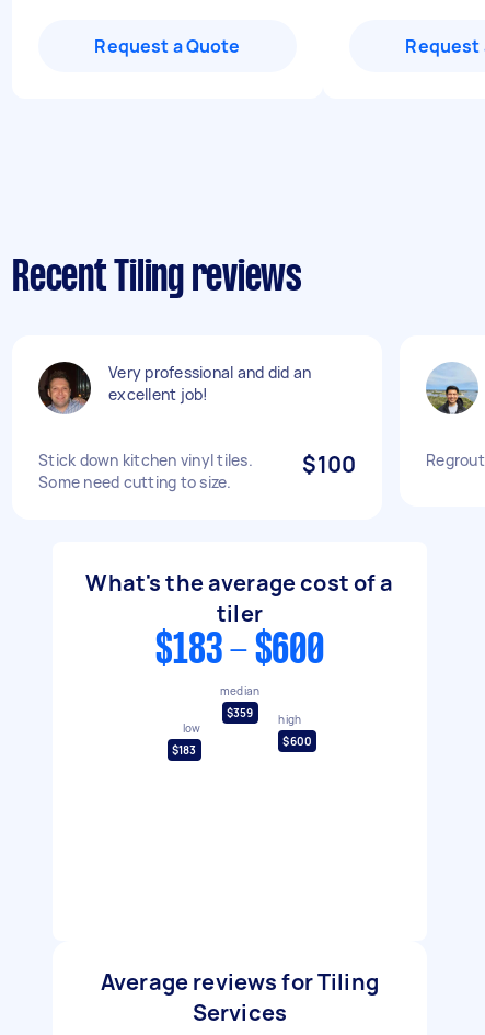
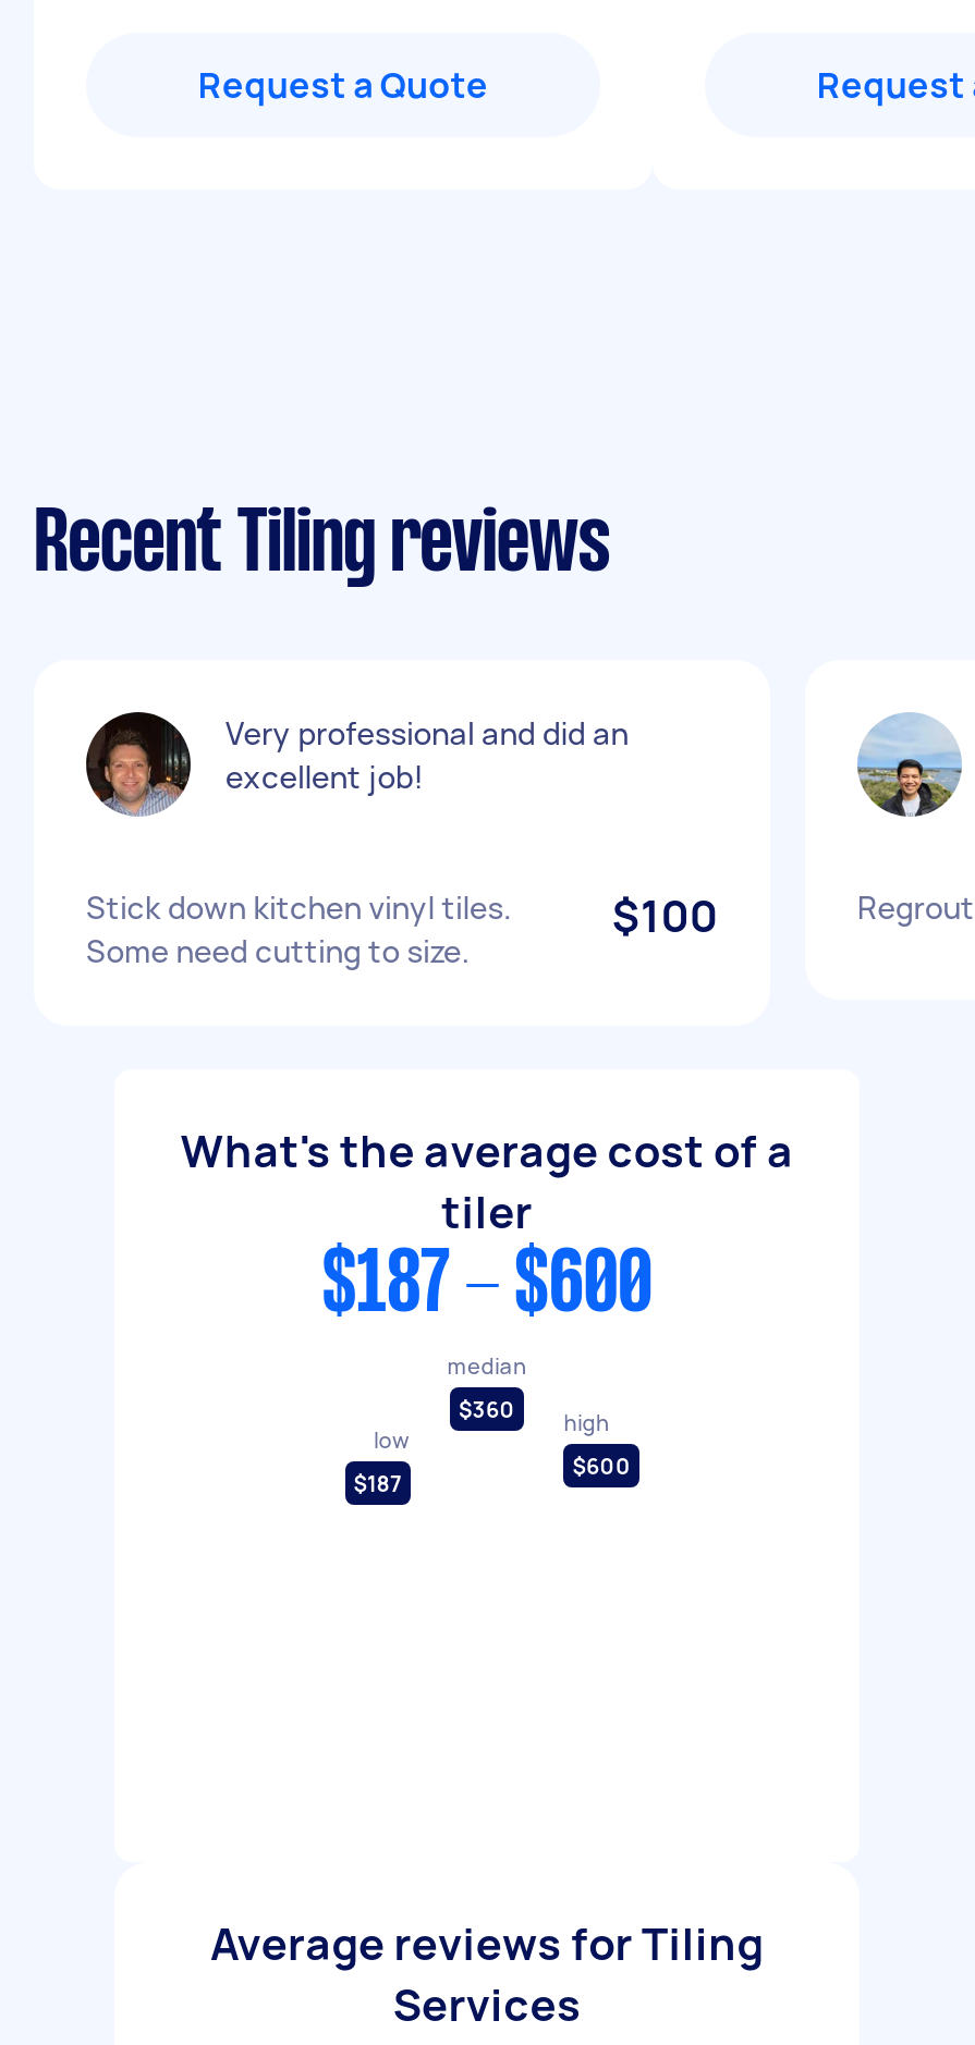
- $183 - $600
+ $187 - $600

- $359 high
+ $360 high

- $183
+ $187
